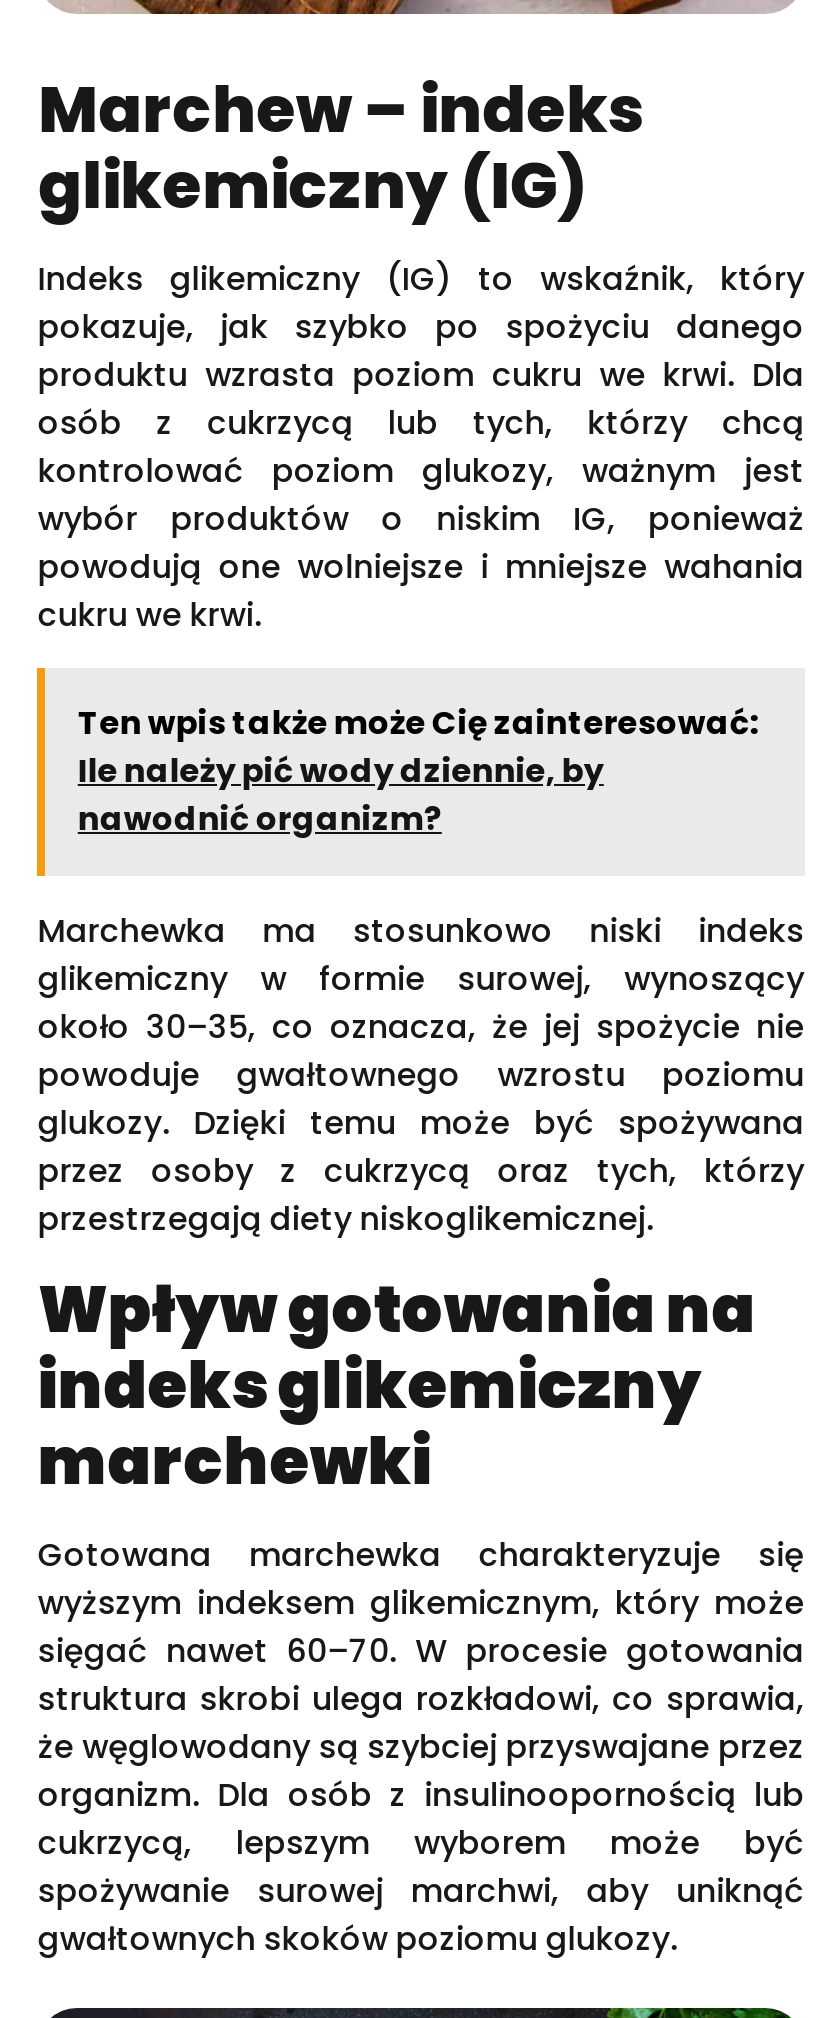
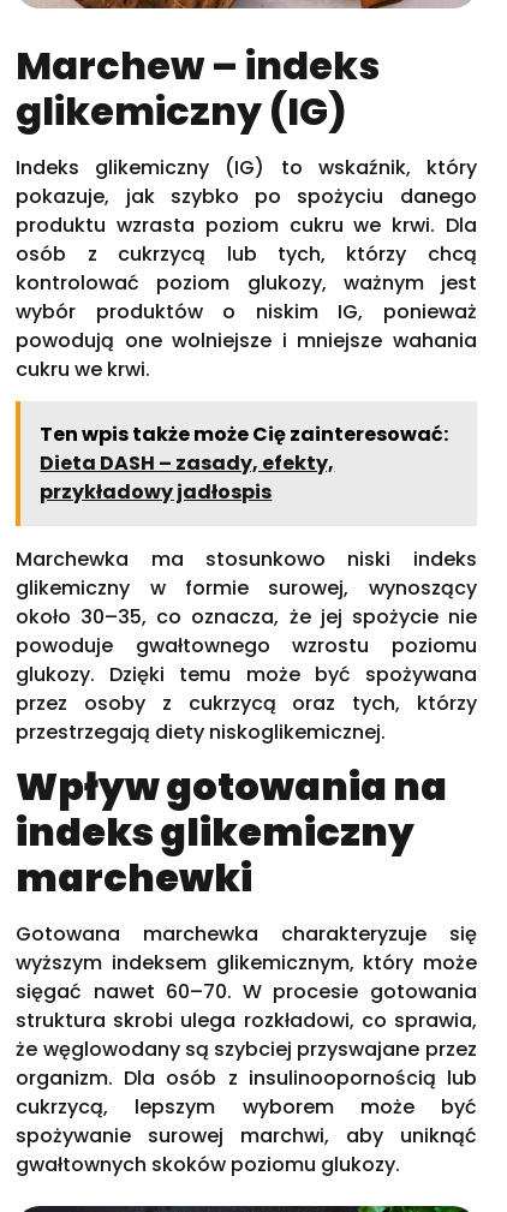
- Ile należy pić wody dziennie, by
- nawodnić organizm?
+ Dieta DASH – zasady, efekty,
+ przykładowy jadłospis
